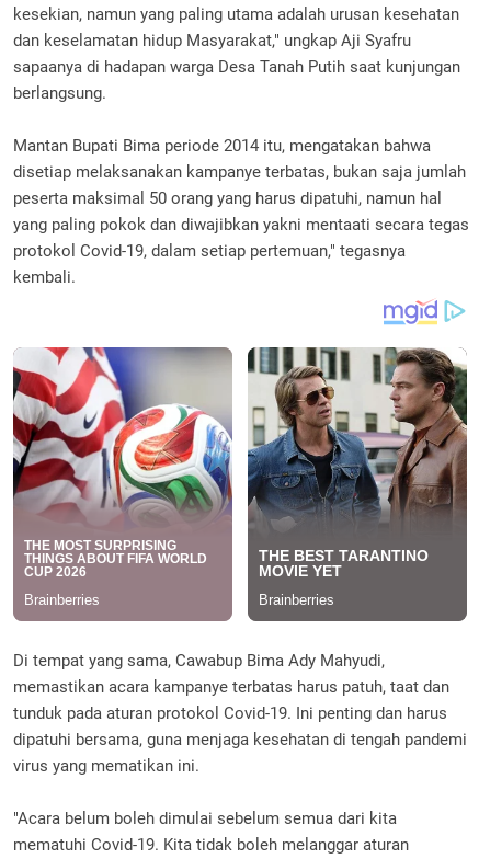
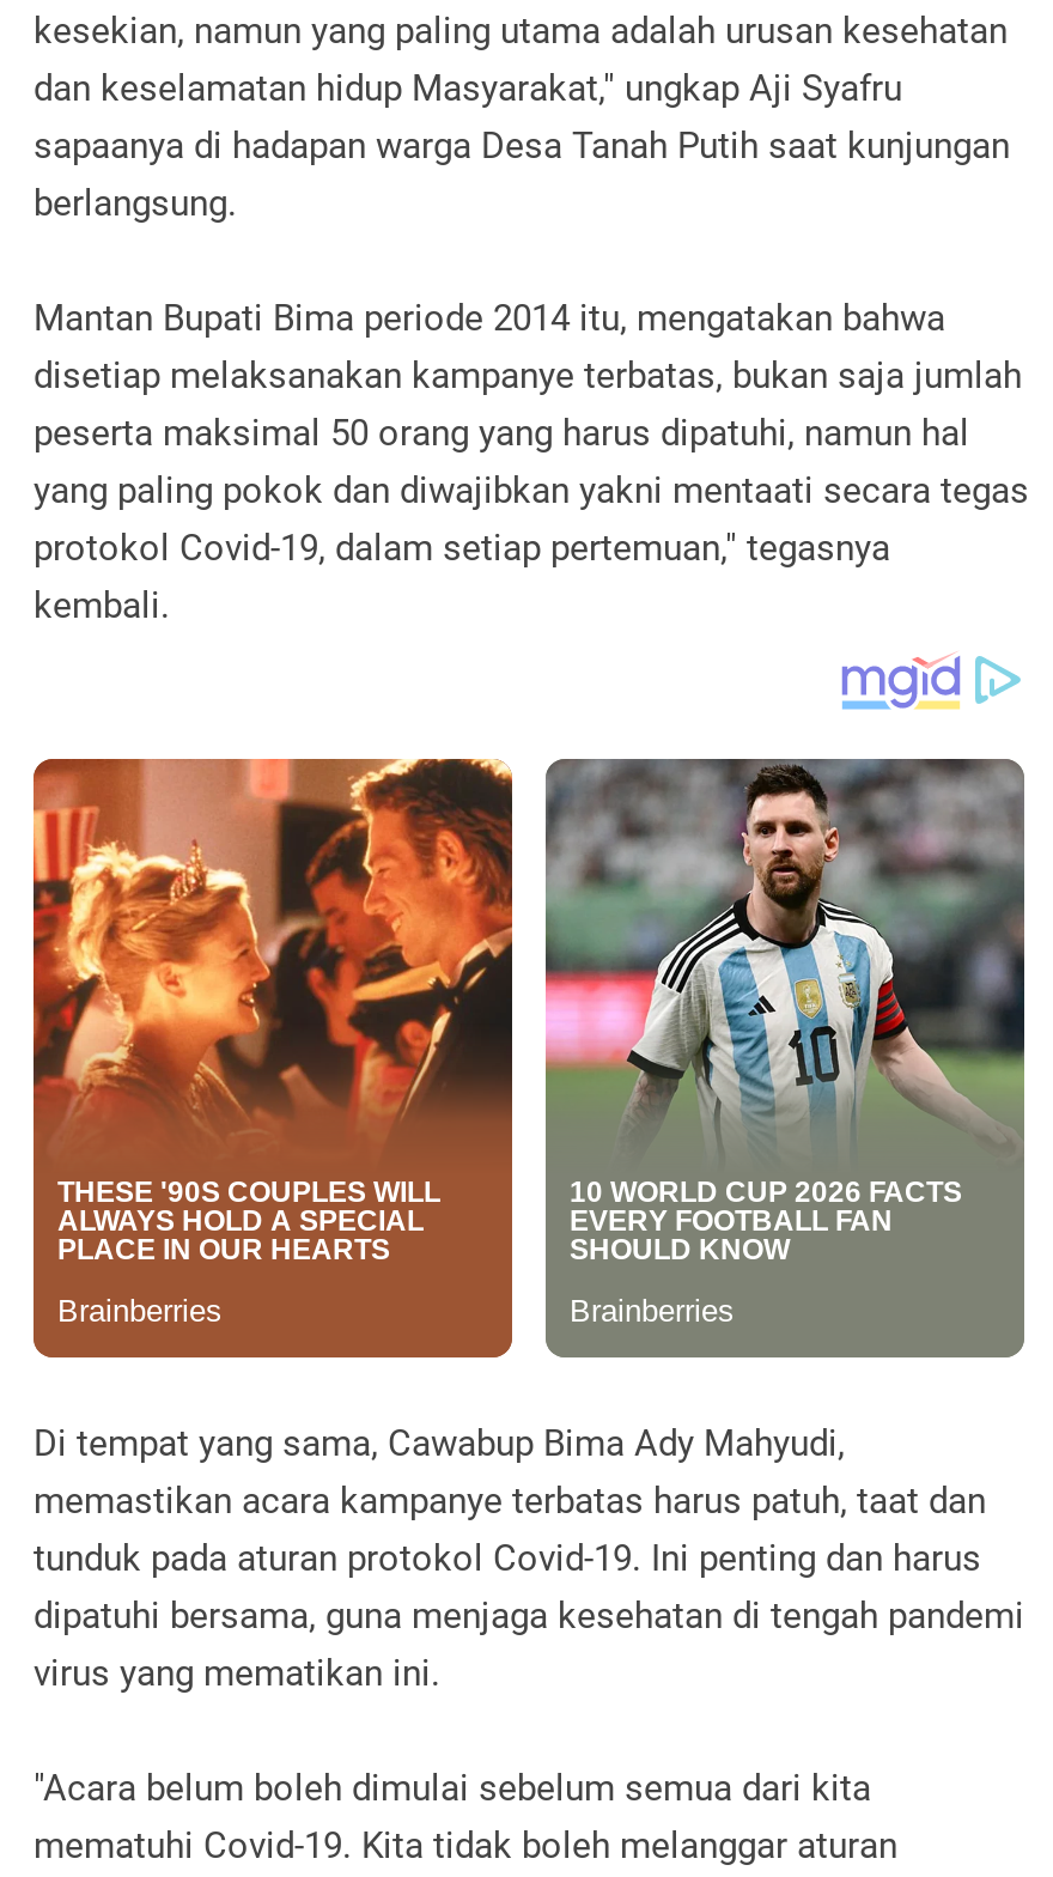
- [image]
+ [image]

- [image]
+ [image]
